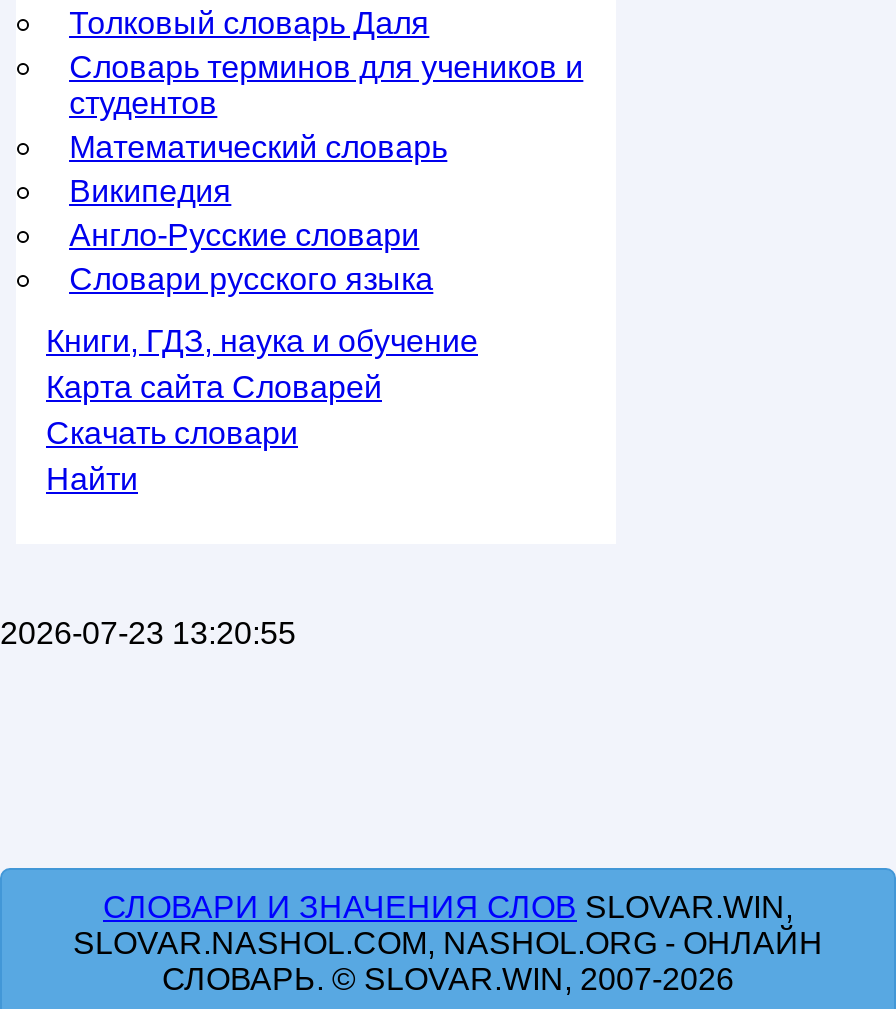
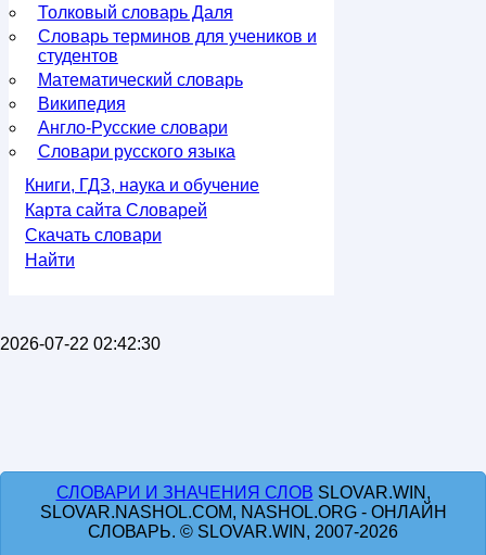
- 2026-07-23 13:20:55
+ 2026-07-22 02:42:30
